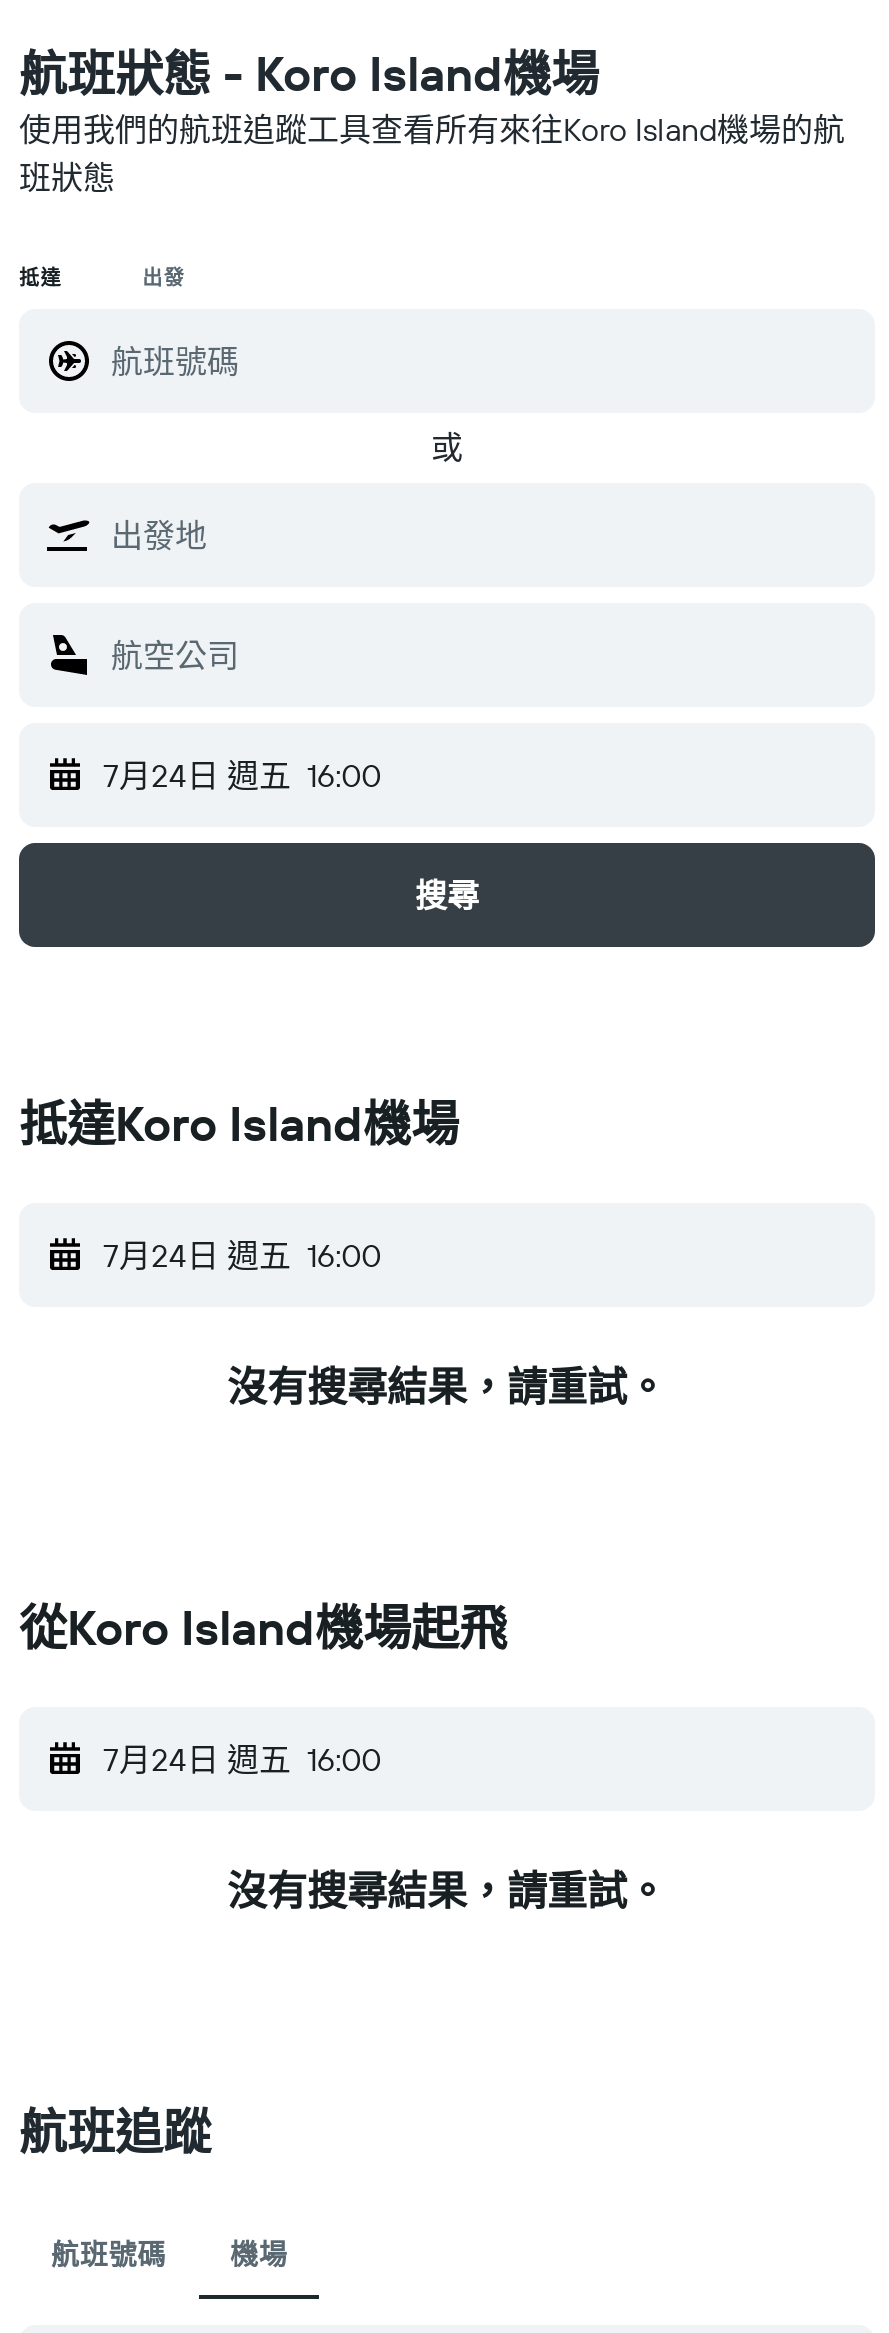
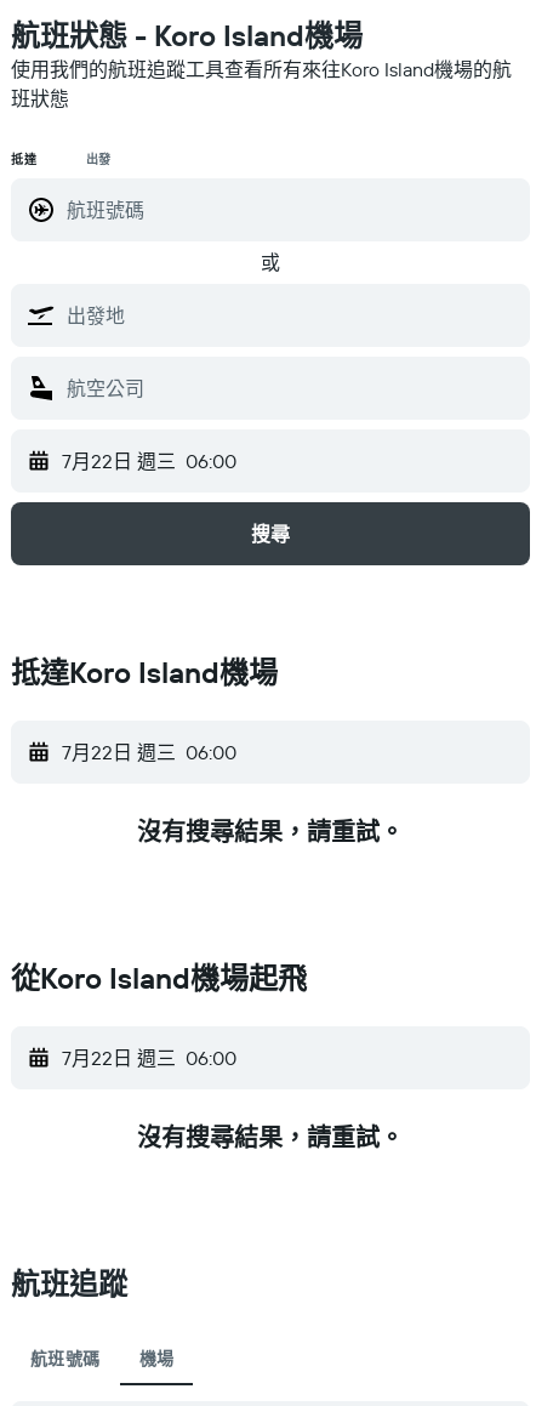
- 7月24日 週五 16:00
+ 7月22日 週三 06:00

- 7月24日 週五 16:00
+ 7月22日 週三 06:00

- 7月24日 週五 16:00
+ 7月22日 週三 06:00
